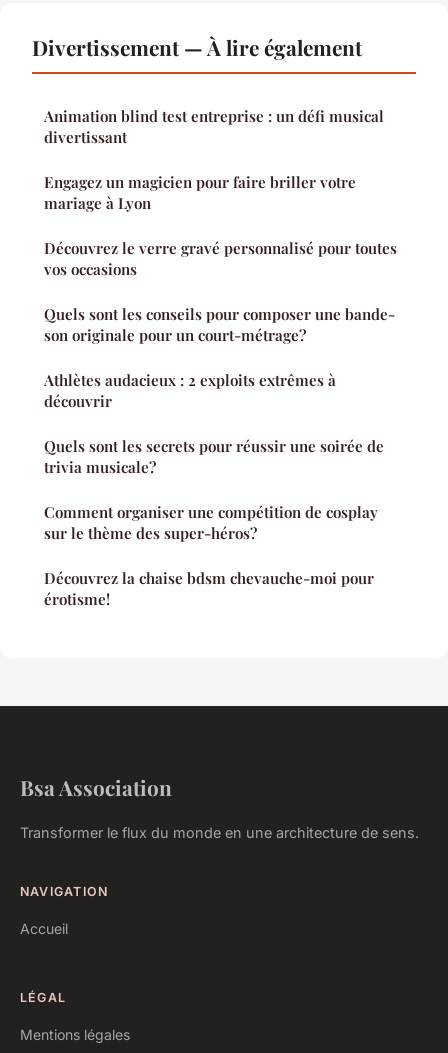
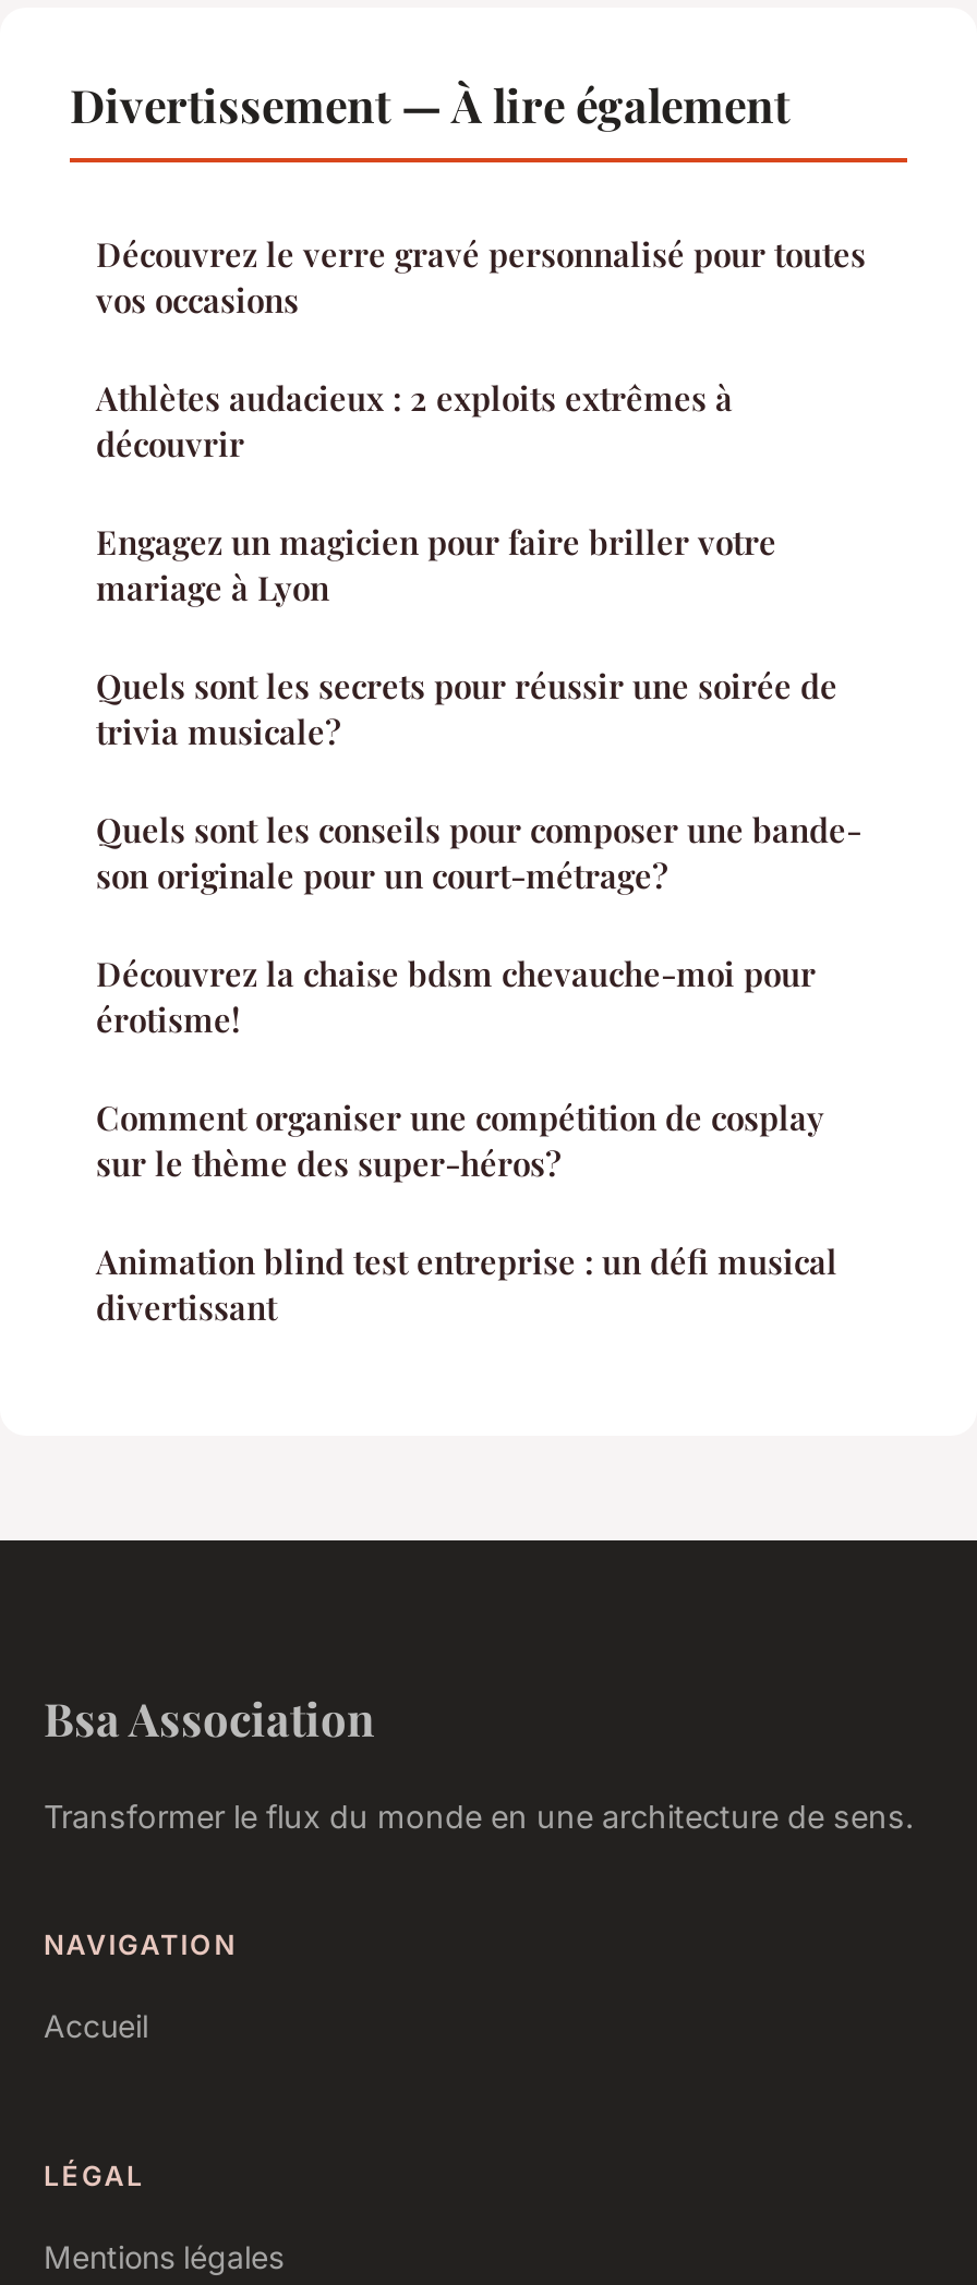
moved down: Animation blind test entreprise : un défi musical | divertissant

moved up: Engagez un magicien pour faire briller votre | mariage à Lyon | Découvrez le verre gravé personnalisé pour toutes | ... | Découvrez la chaise bdsm chevauche-moi pour | érotisme!
